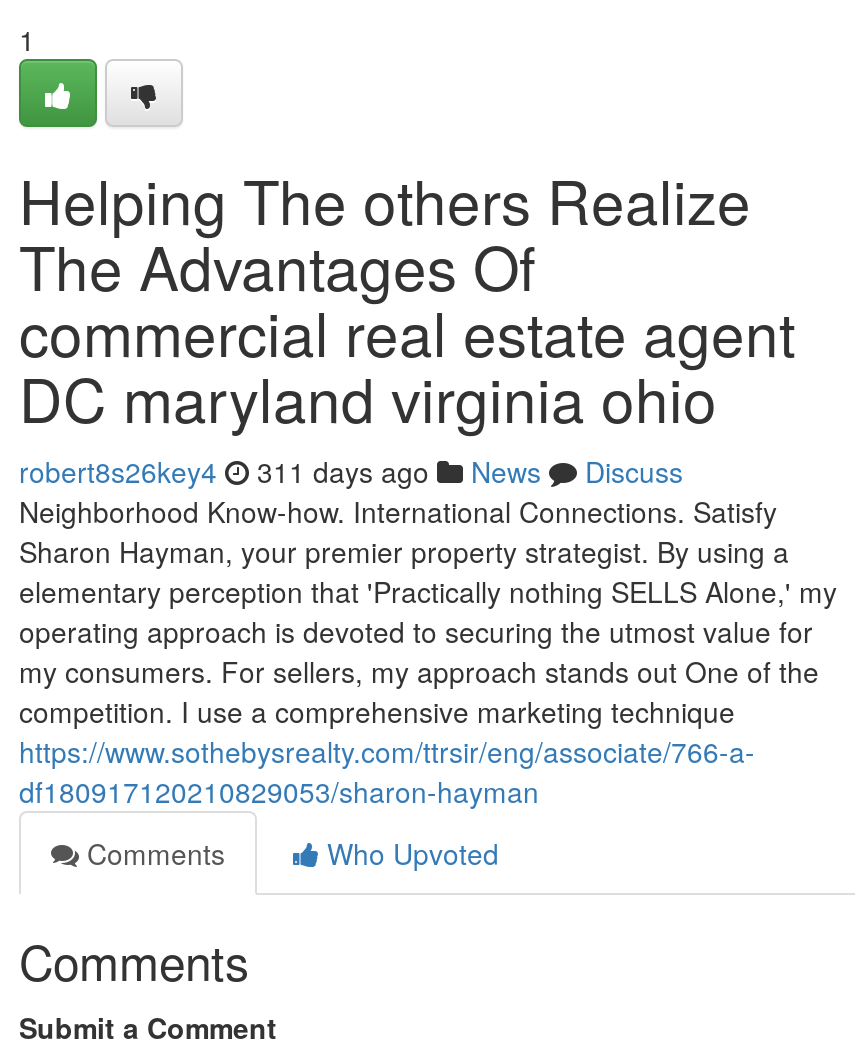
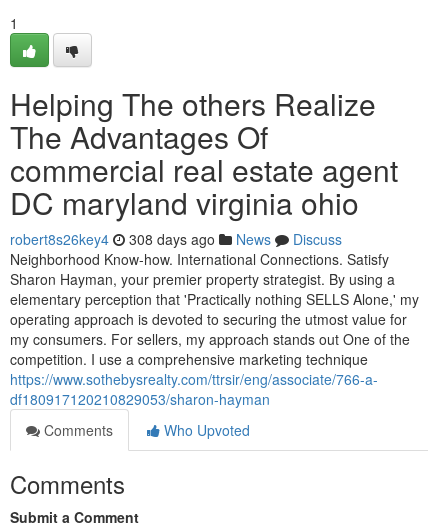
- robert8s26key4 311 days ago News Discuss
+ robert8s26key4 308 days ago News Discuss
